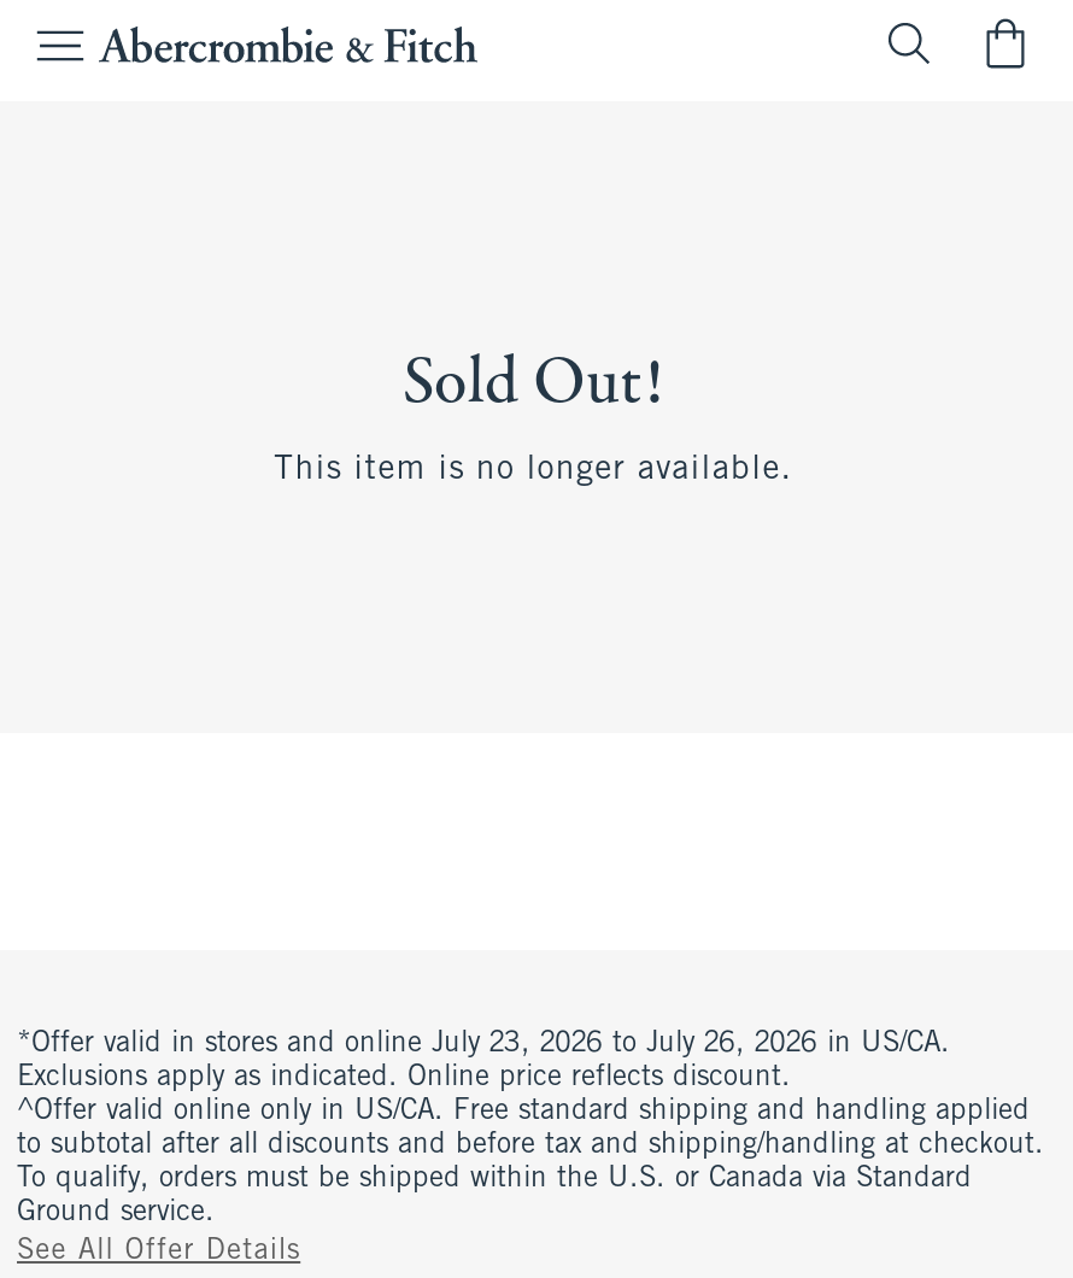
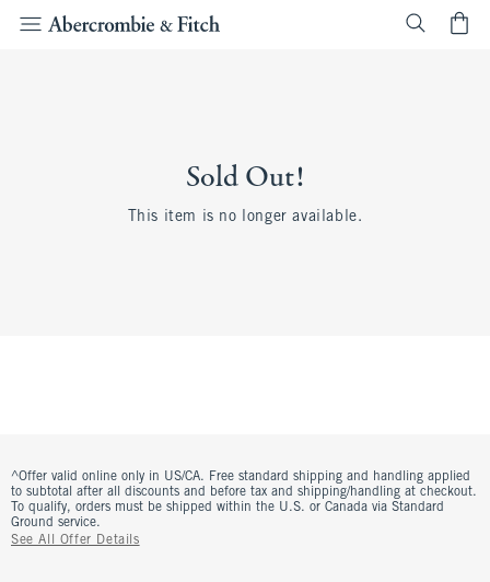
- *Offer valid in stores and online July 23, 2026 to July 26, 2026 in US/CA.
- Exclusions apply as indicated. Online price reflects discount.
